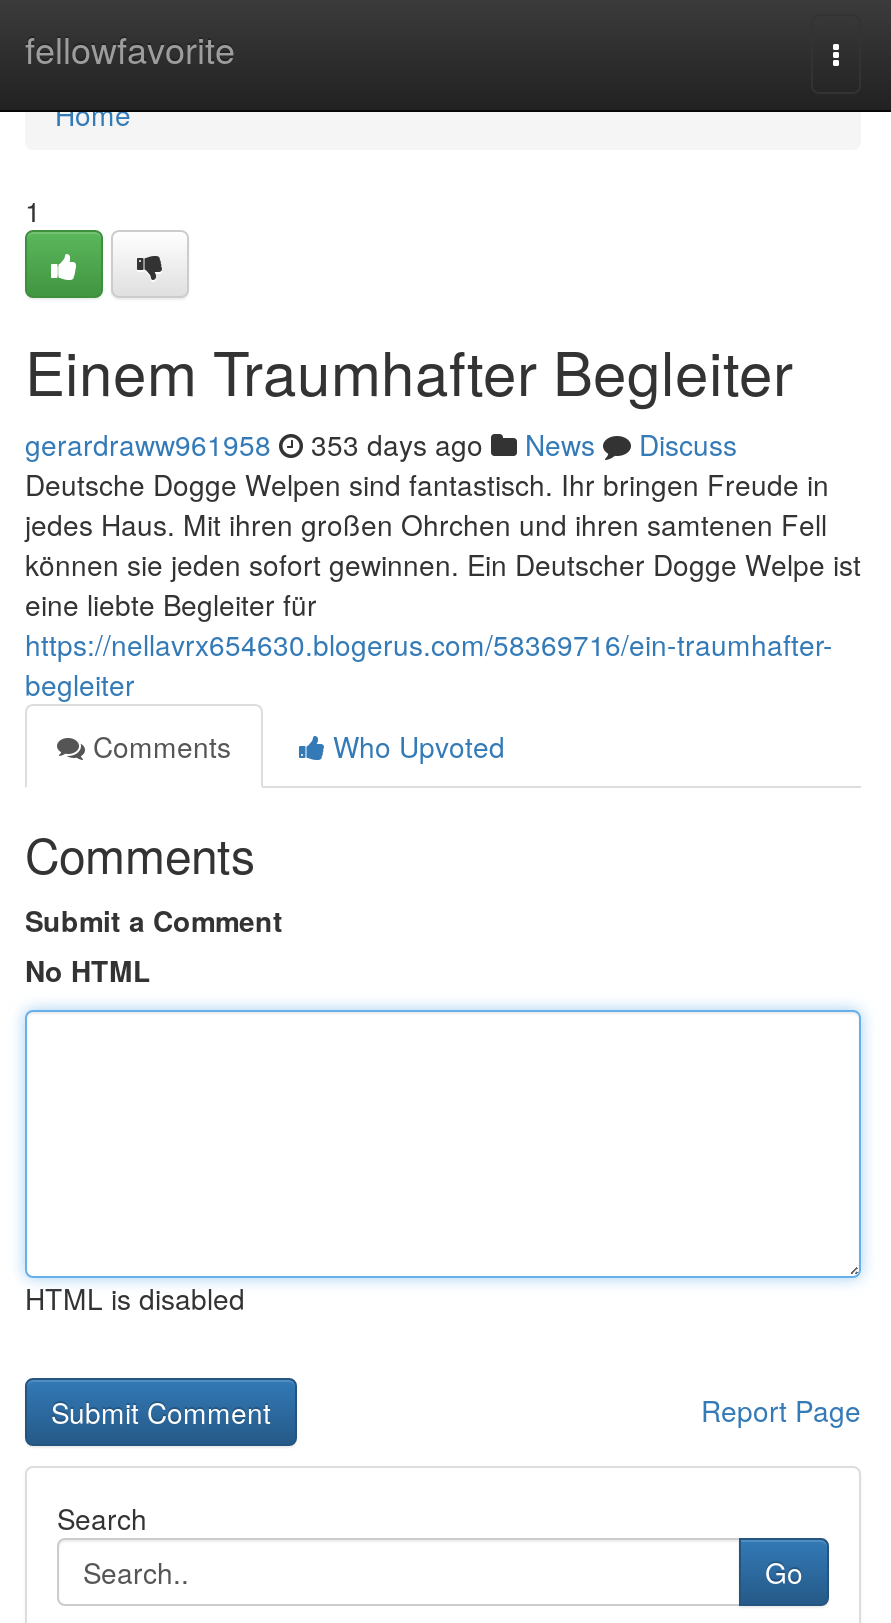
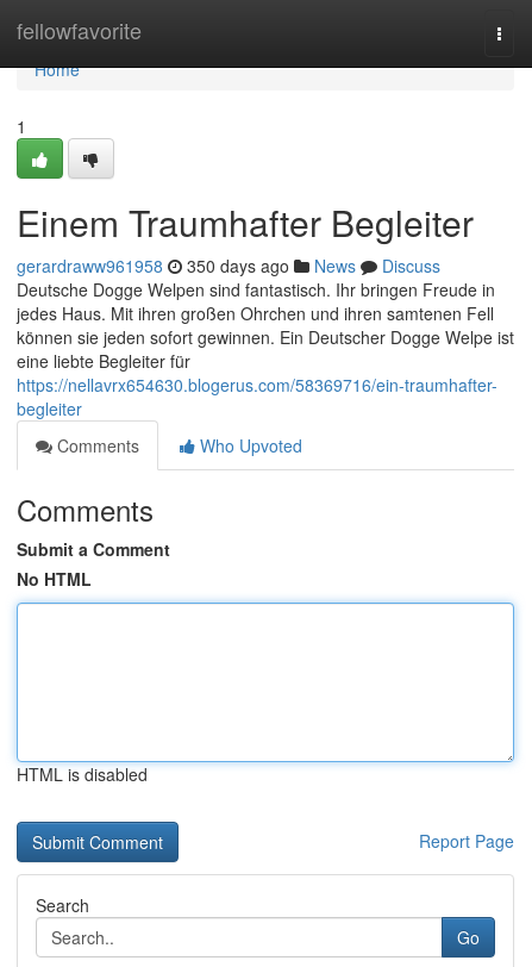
- gerardraww961958 353 days ago News Discuss
+ gerardraww961958 350 days ago News Discuss
